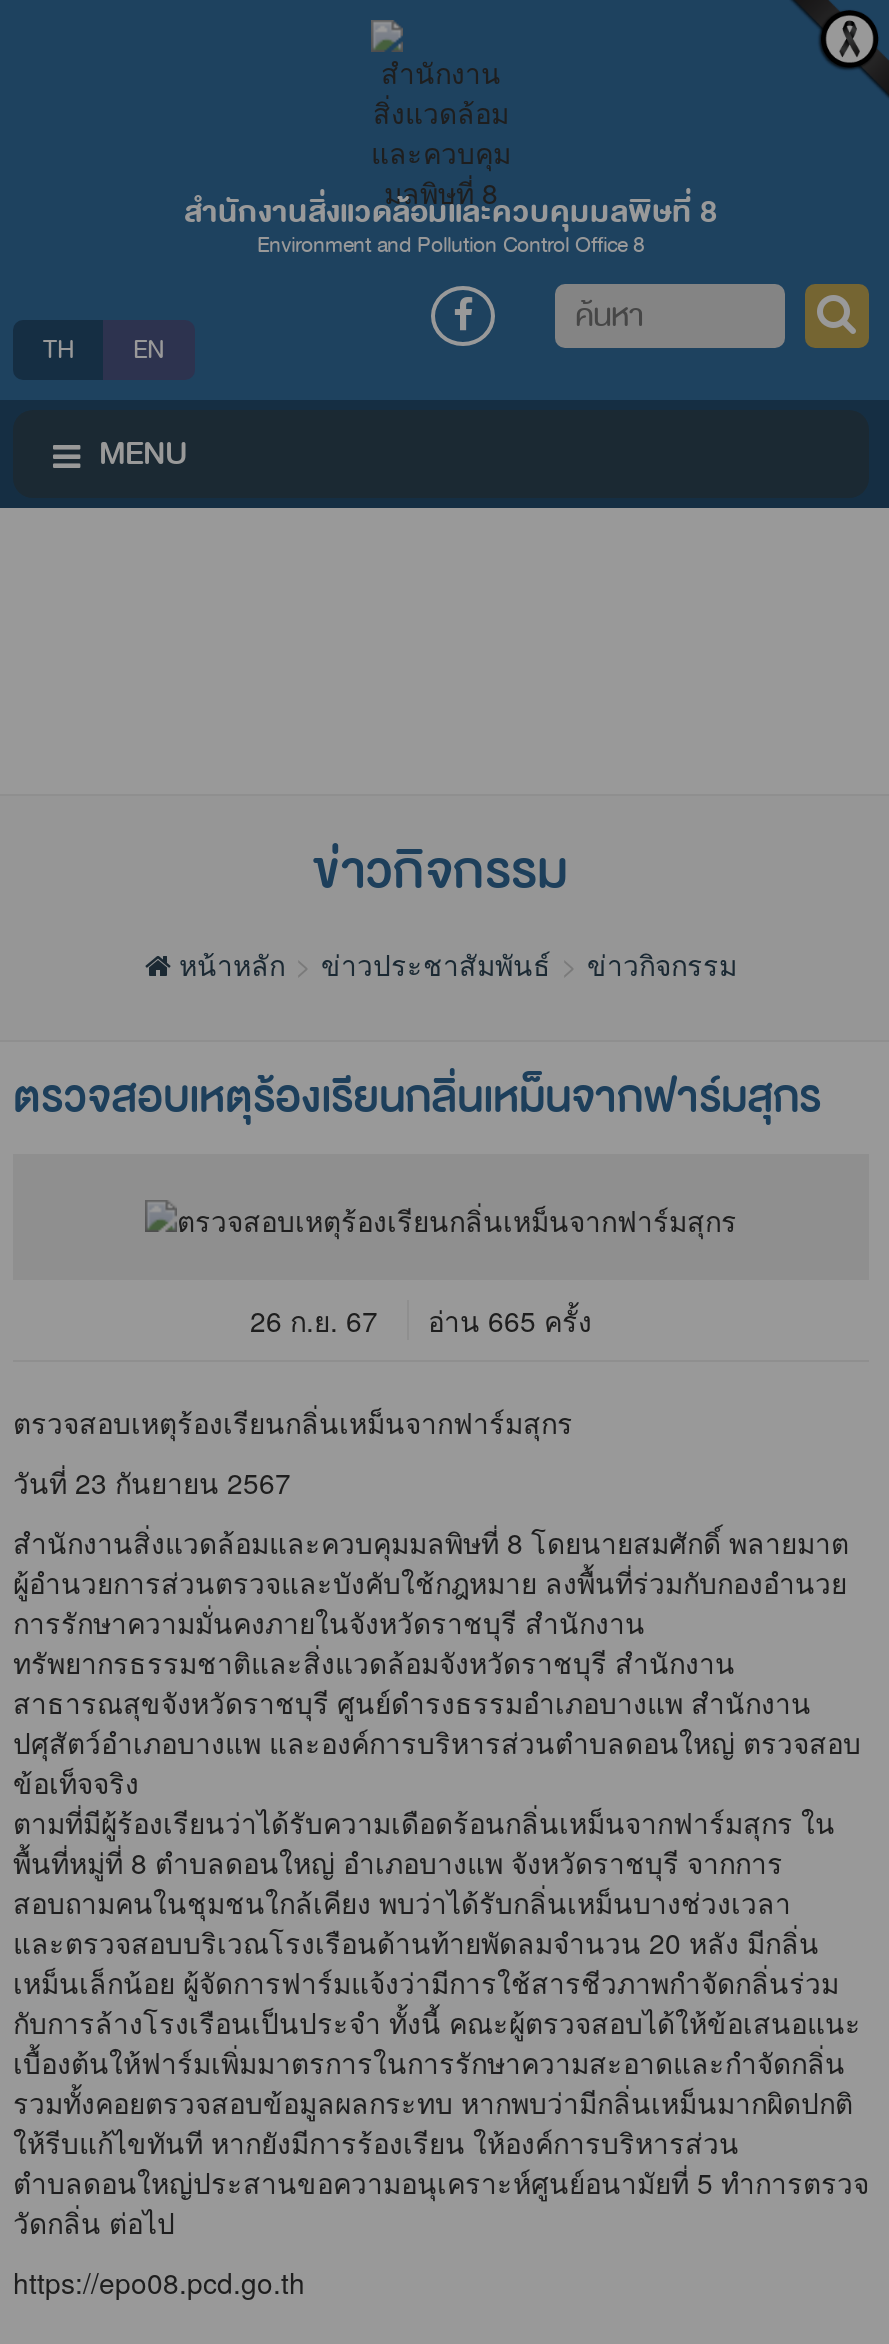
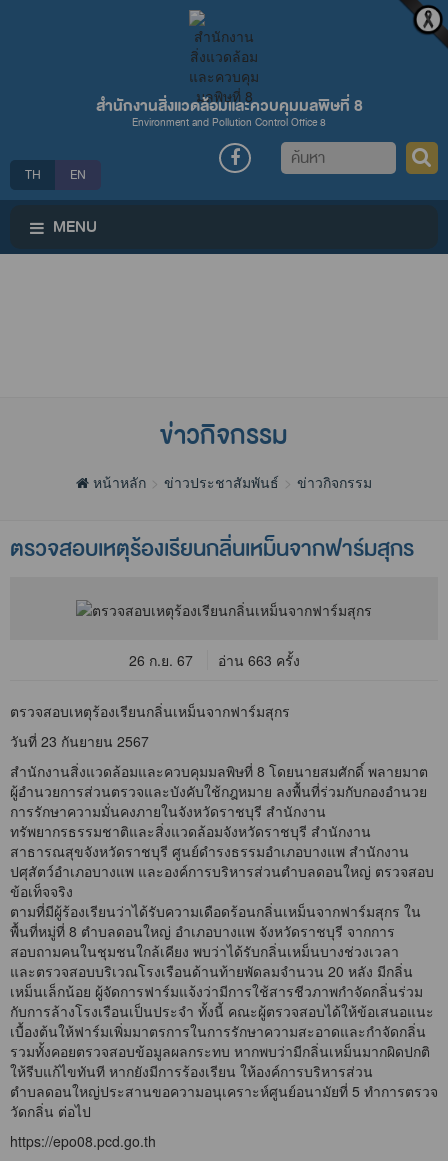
- อ่าน 665 ครั้ง
+ อ่าน 663 ครั้ง
